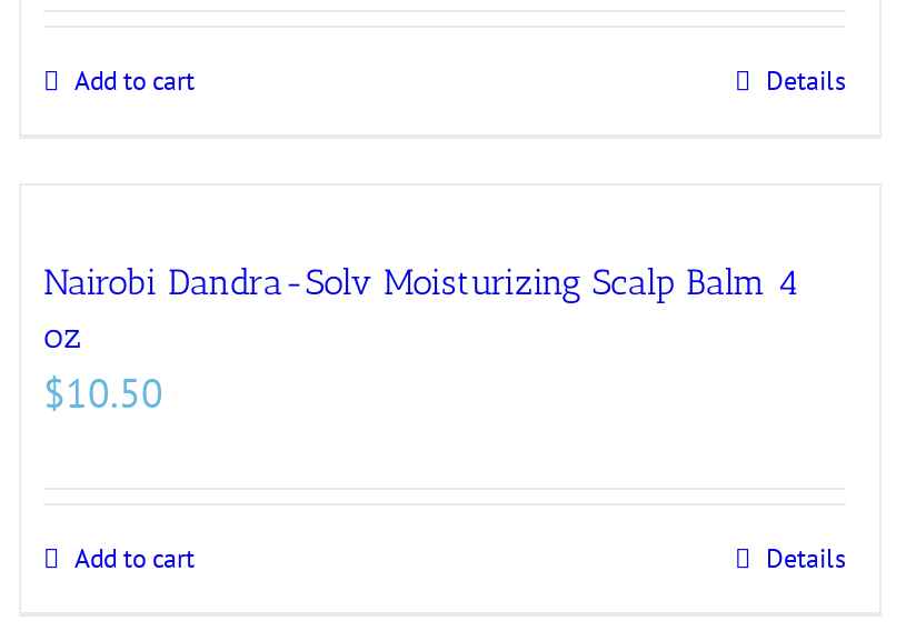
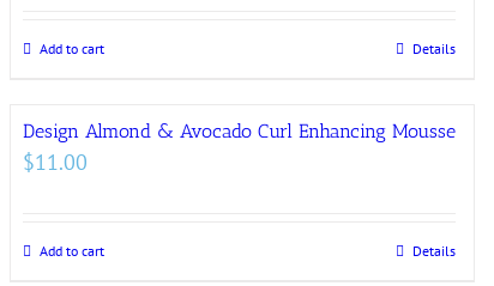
- Nairobi Dandra-Solv Moisturizing Scalp Balm 4
- oz
- $10.50
+ Design Almond & Avocado Curl Enhancing Mousse
+ $11.00
